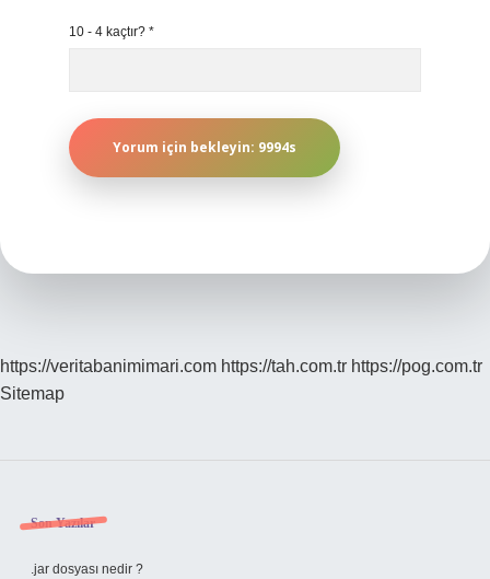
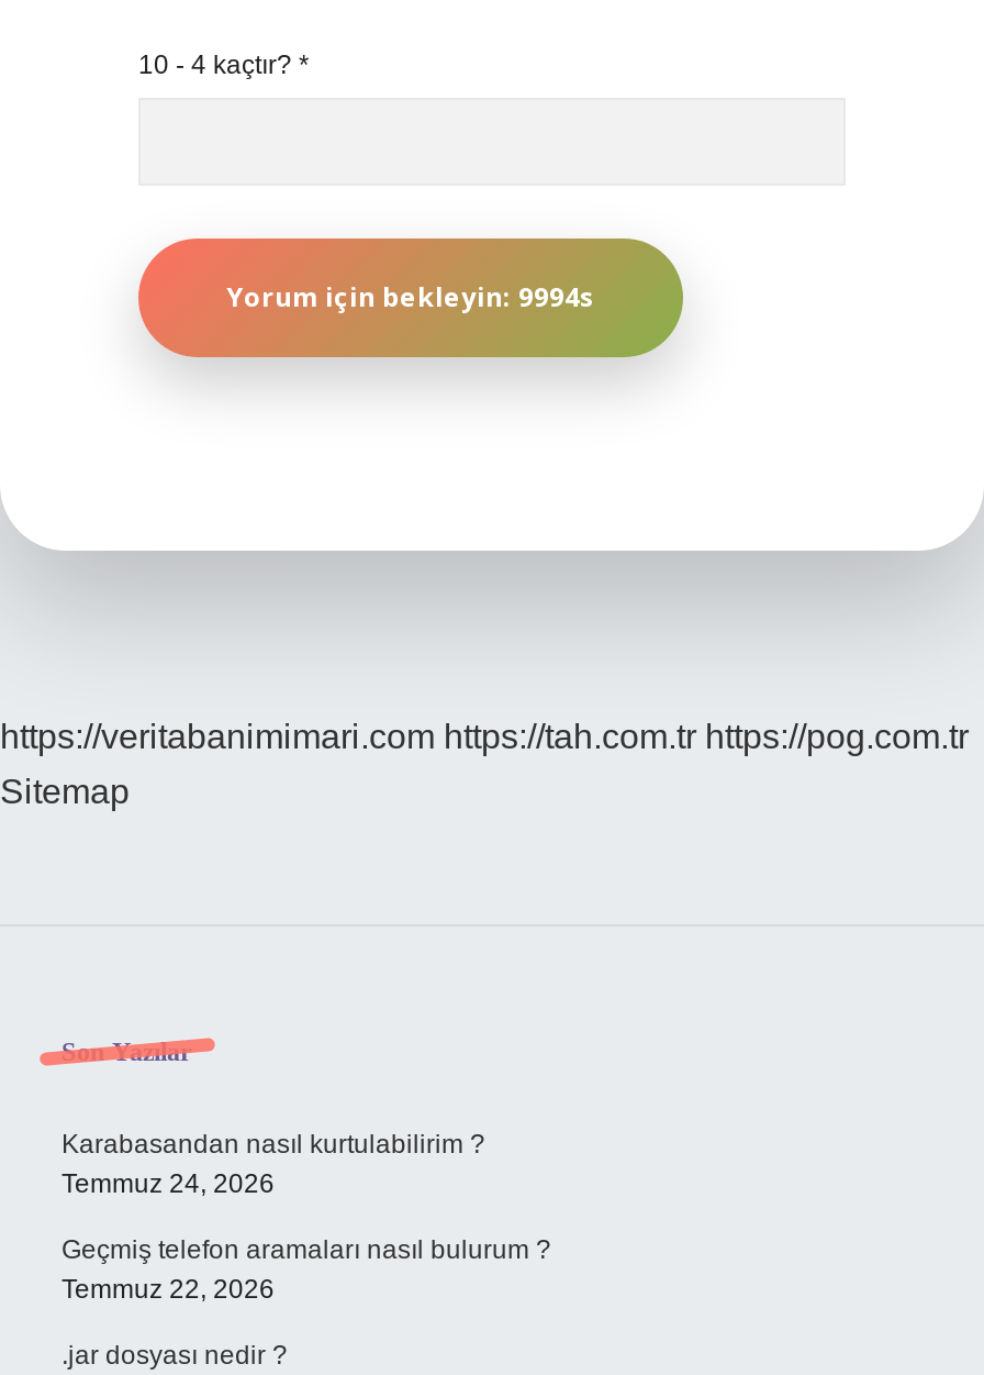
+ Karabasandan nasıl kurtulabilirim ?
+ Temmuz 24, 2026
+ Geçmiş telefon aramaları nasıl bulurum ?
+ Temmuz 22, 2026
